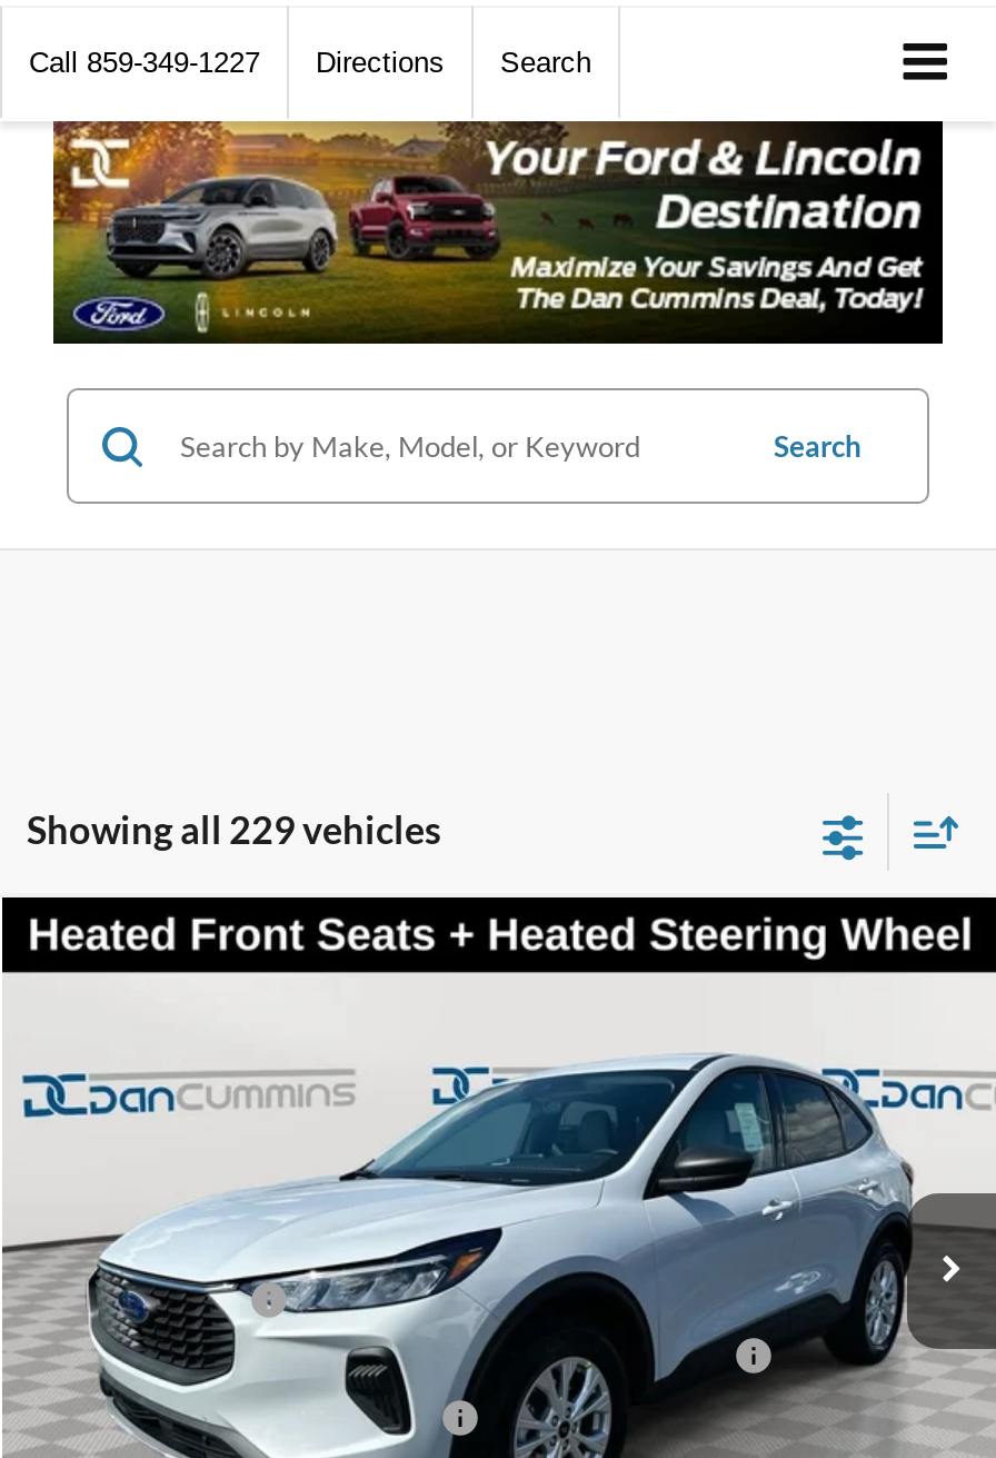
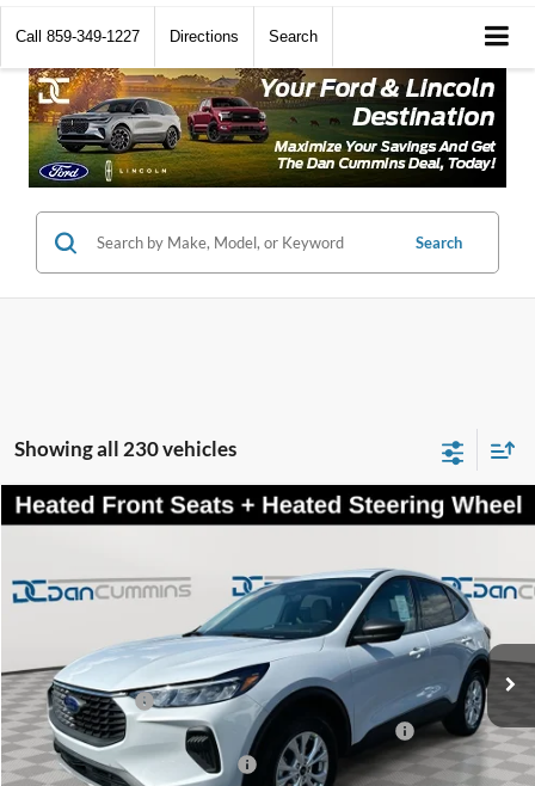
- Showing all 229 vehicles
+ Showing all 230 vehicles
